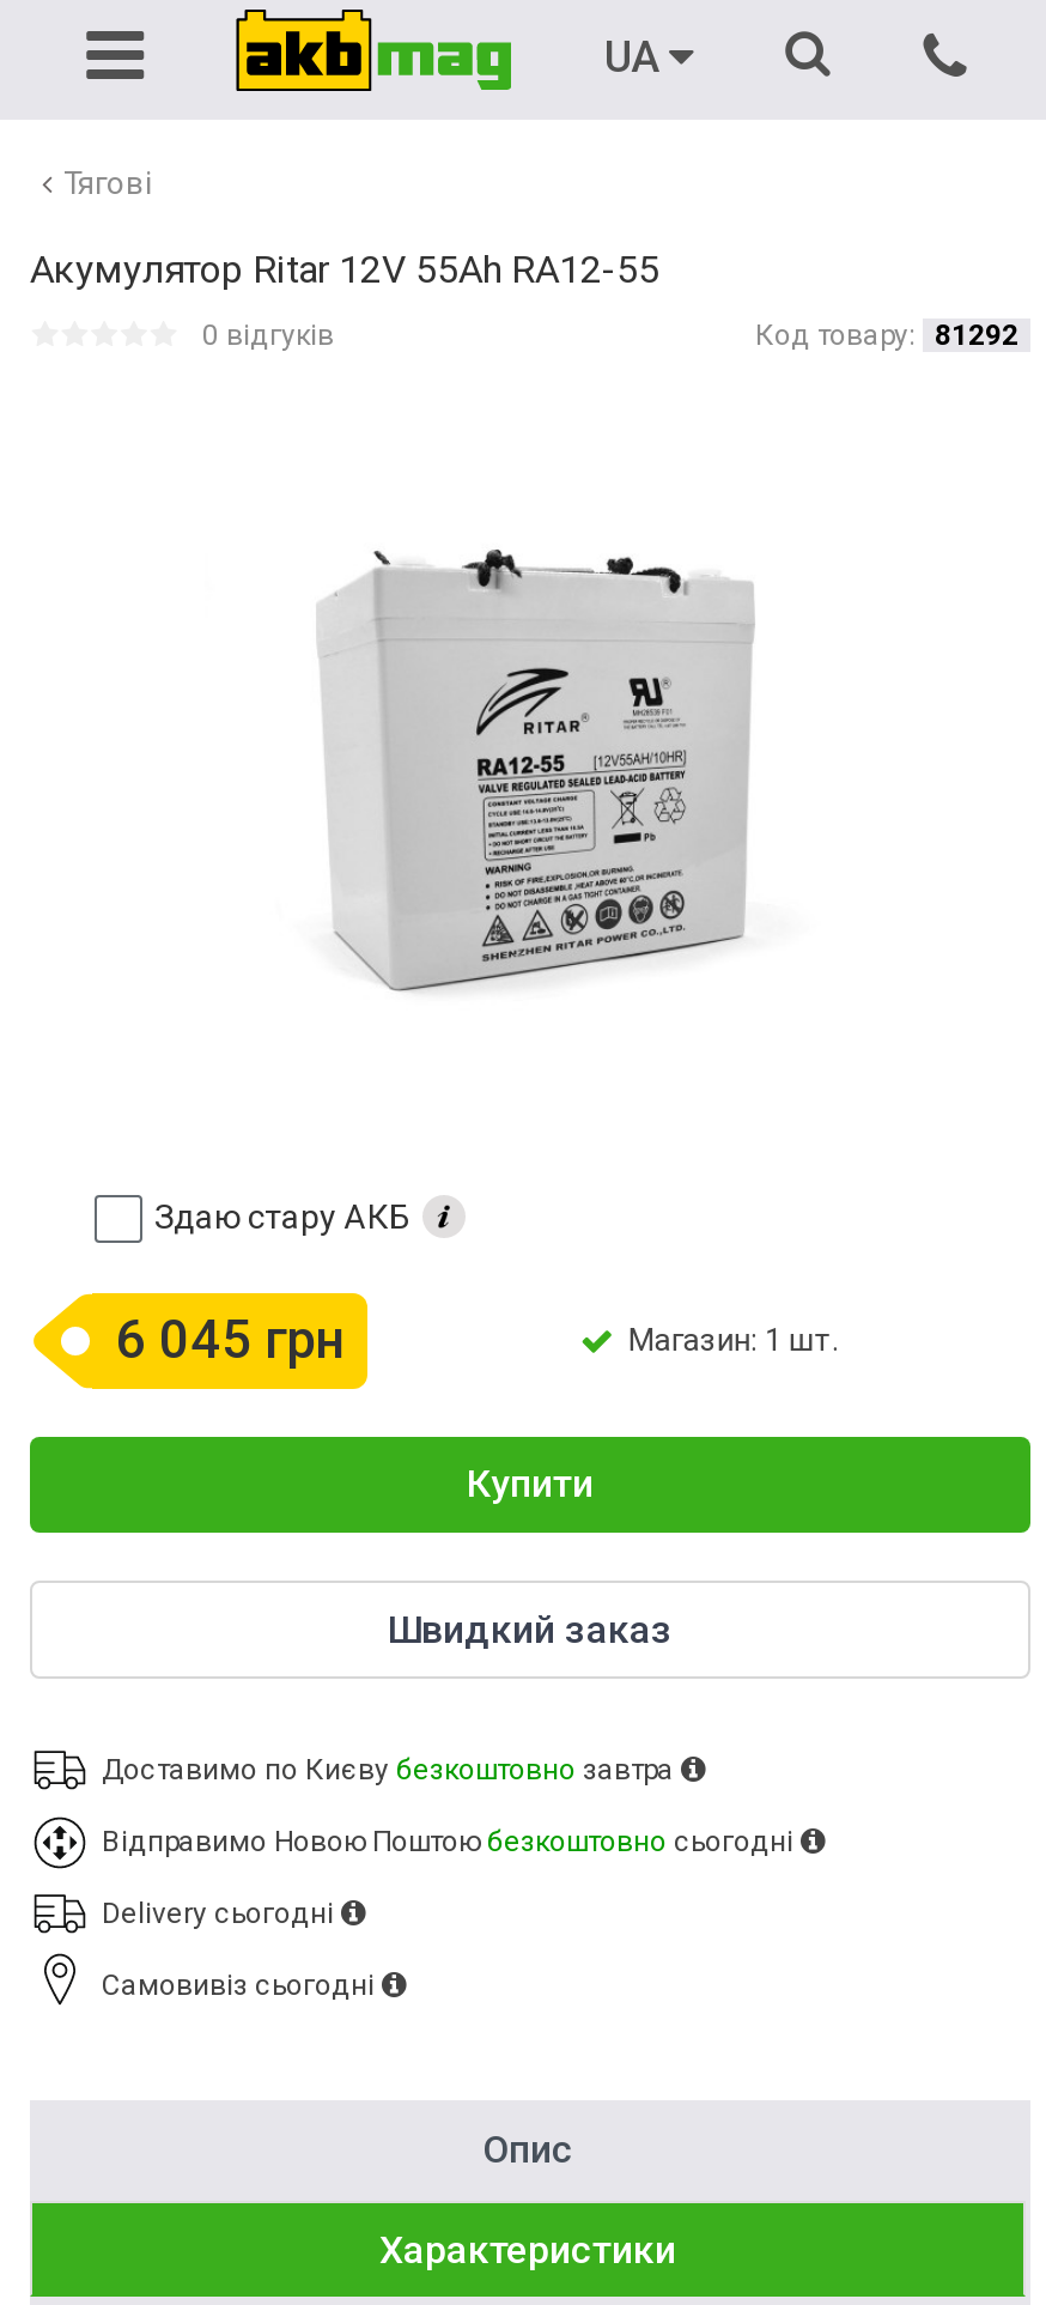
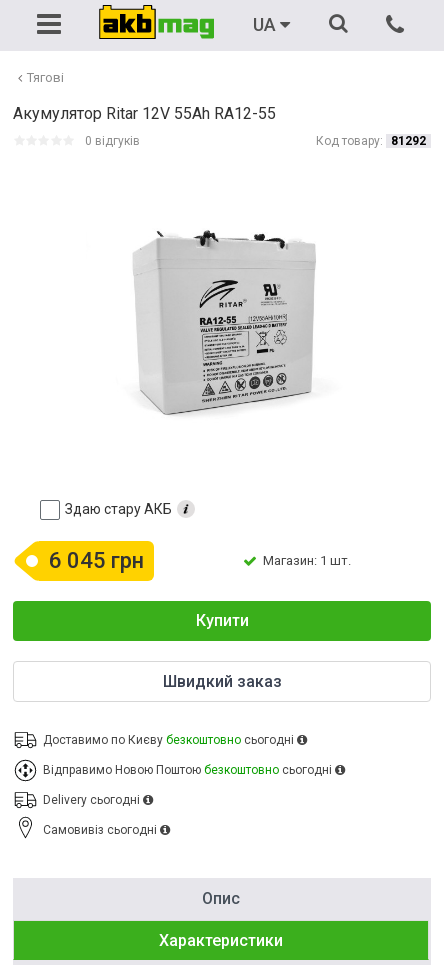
- Доставимо по Києву безкоштовно завтра
+ Доставимо по Києву безкоштовно сьогодні
